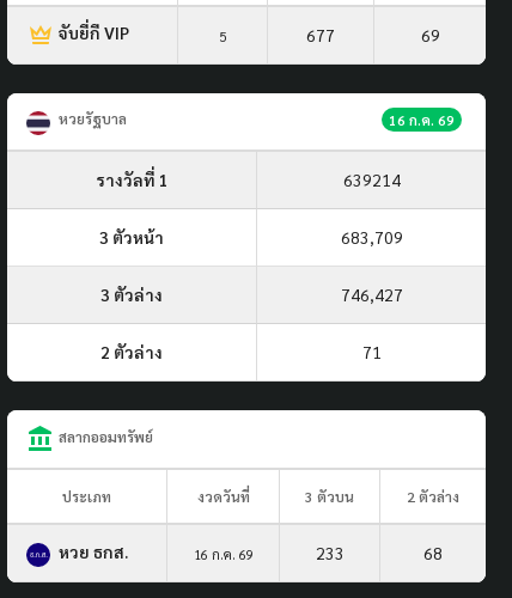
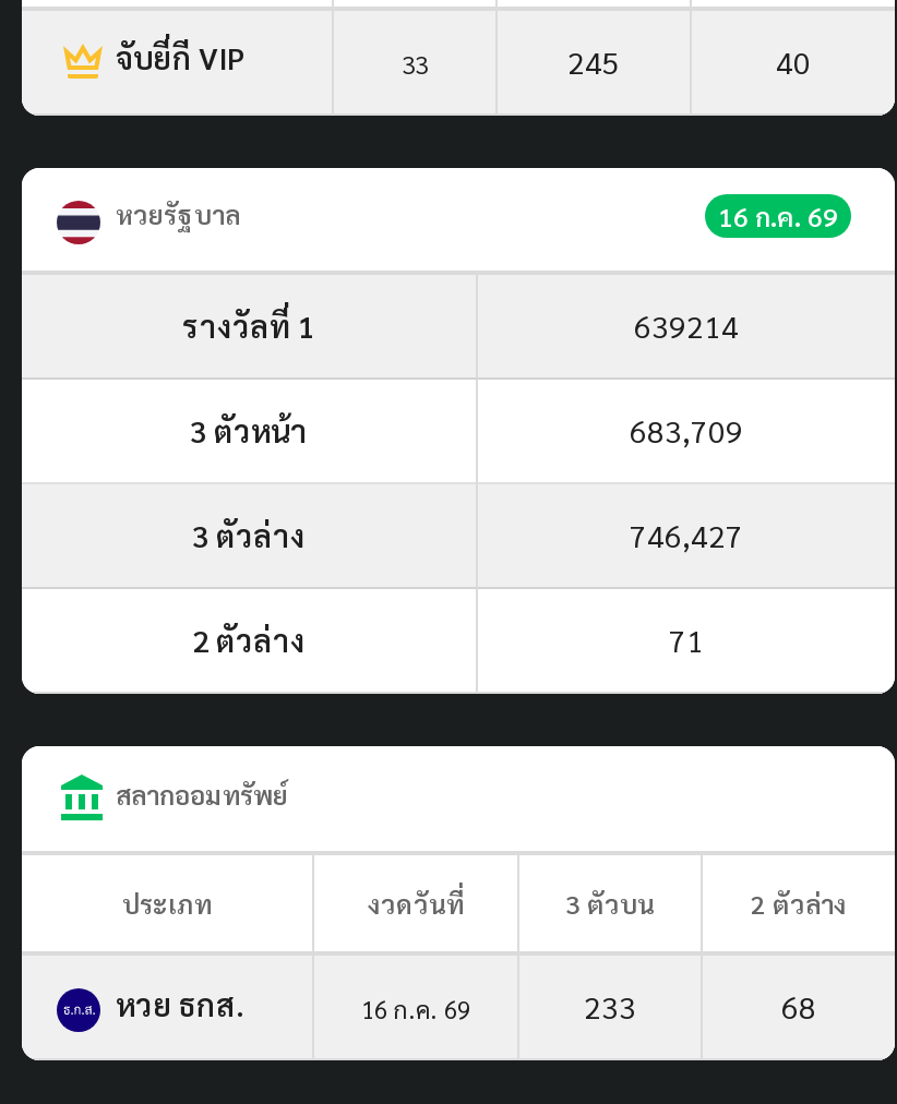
- 5
+ 33

- 677
+ 245

- 69
+ 40
